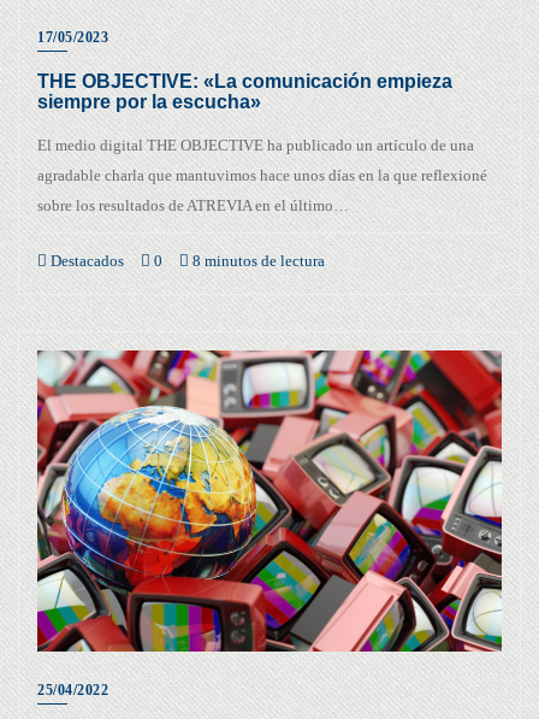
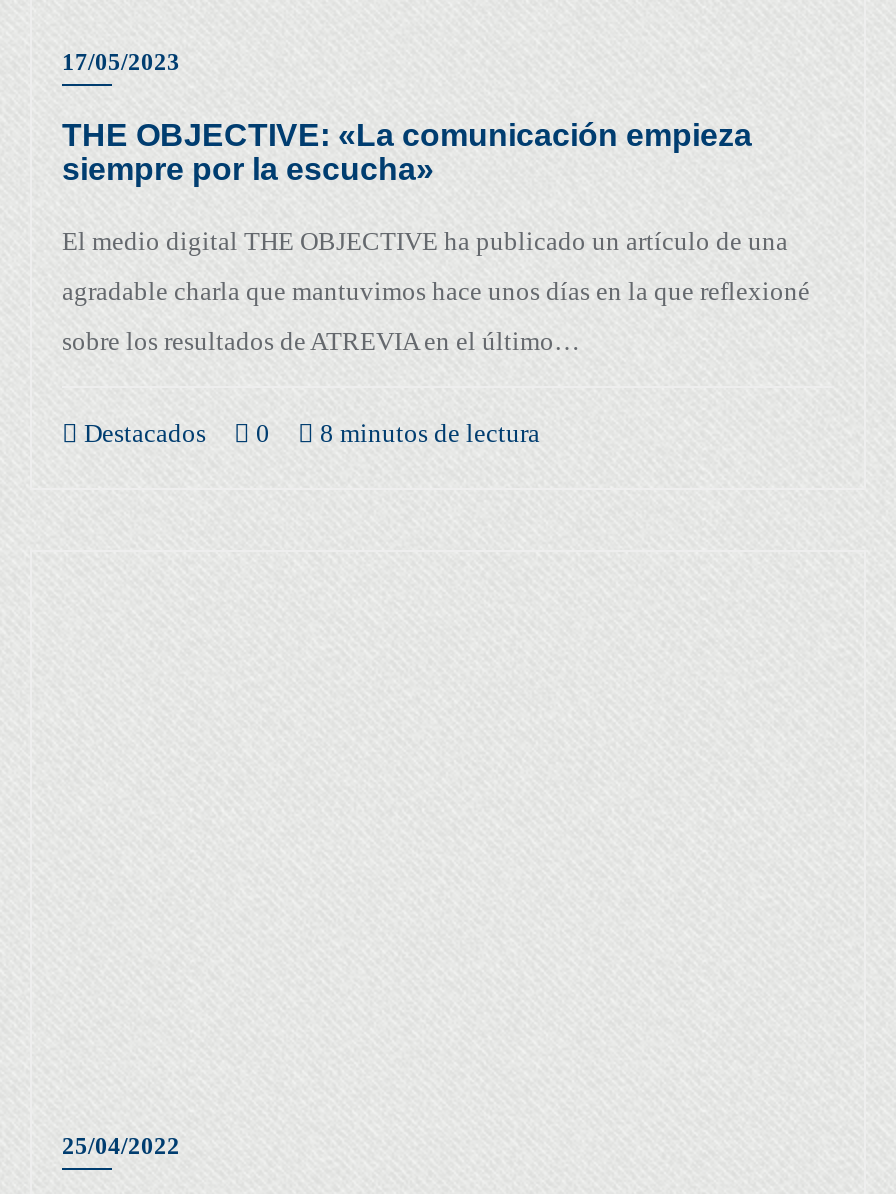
- [image]
